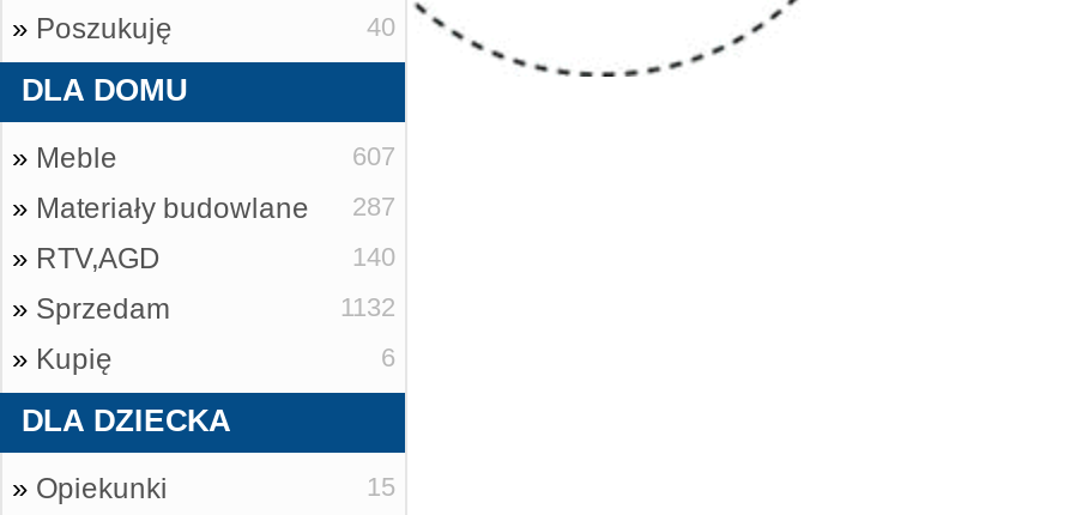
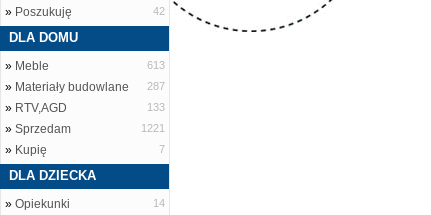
- 40
+ 42

- 607
+ 613

- 140
+ 133

- 1132
+ 1221

- 6
+ 7

- 15
+ 14
